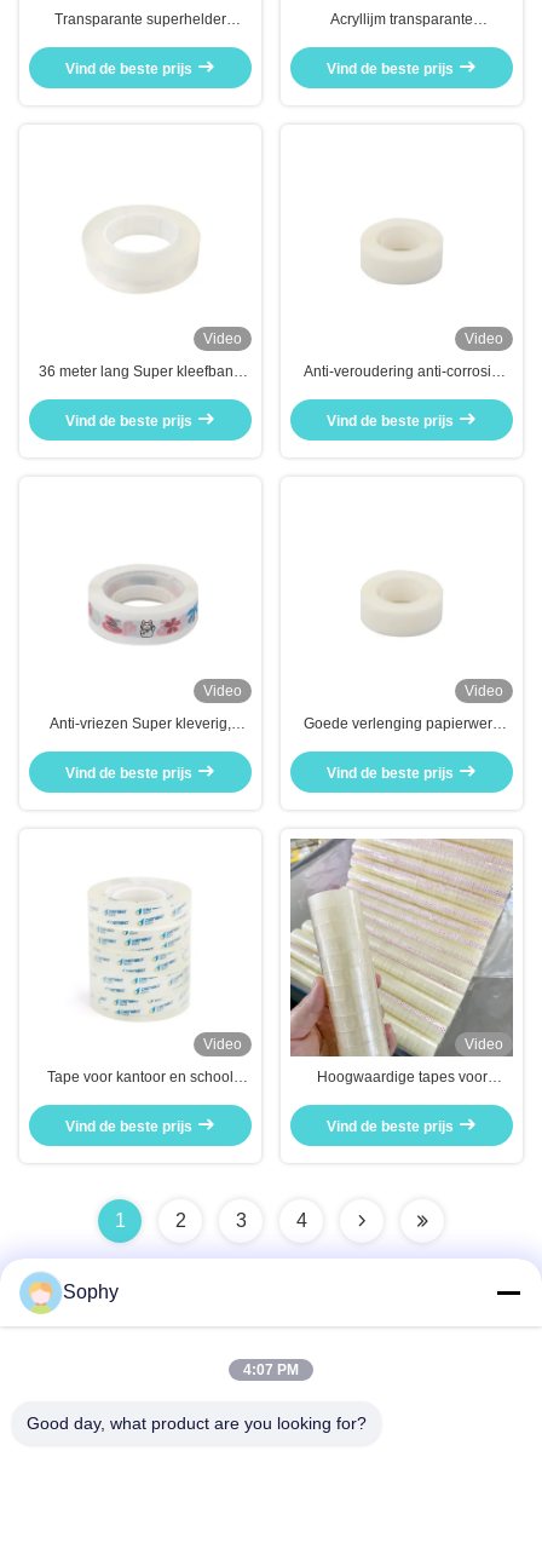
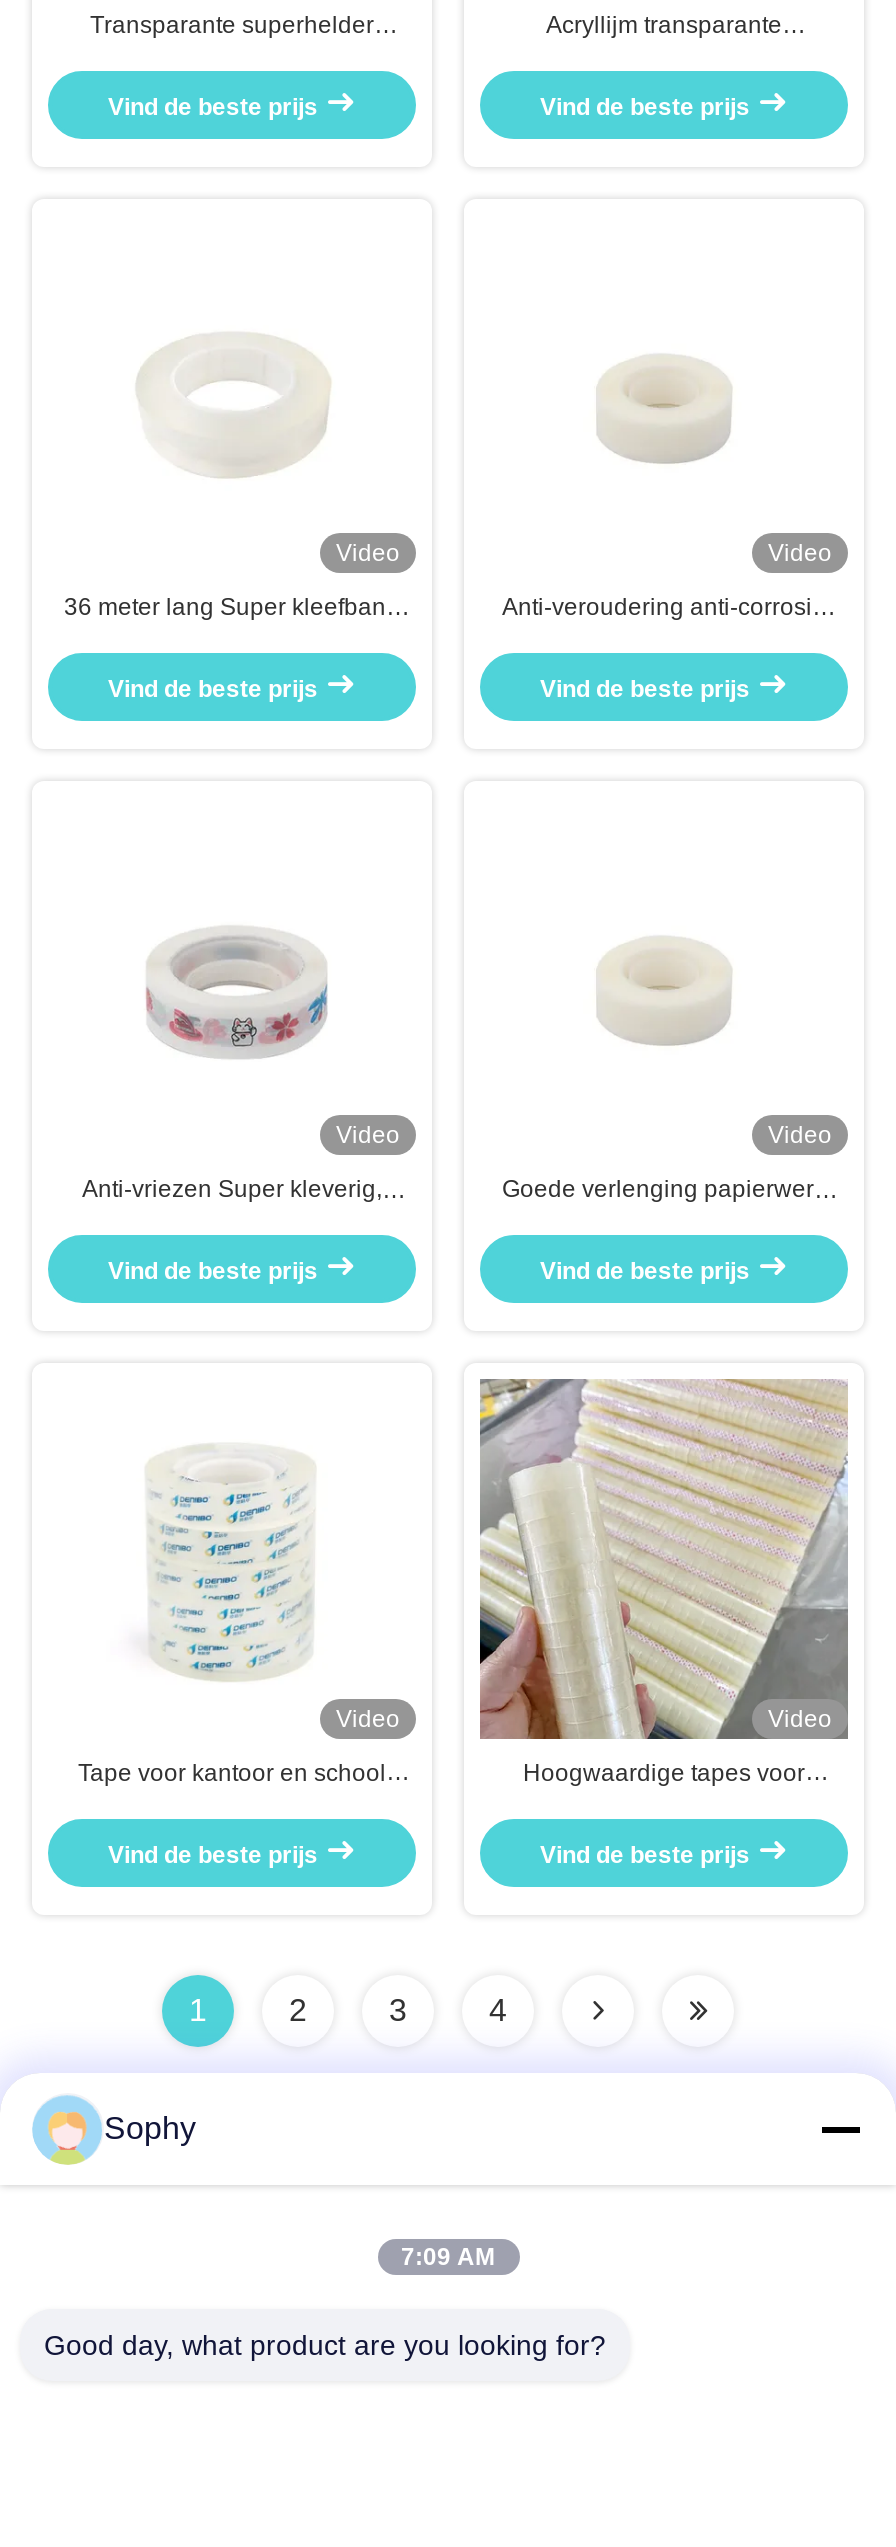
- 4:07 PM
+ 7:09 AM
